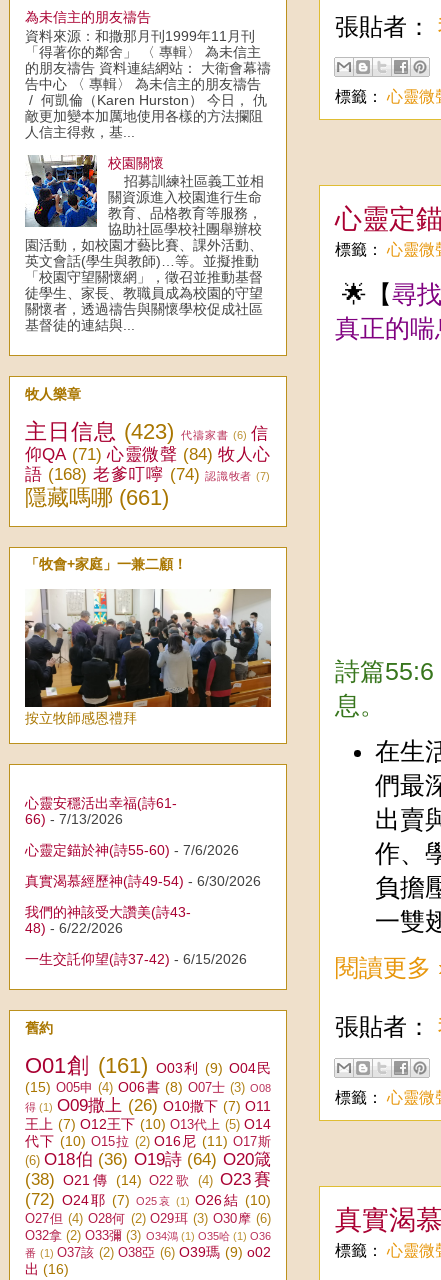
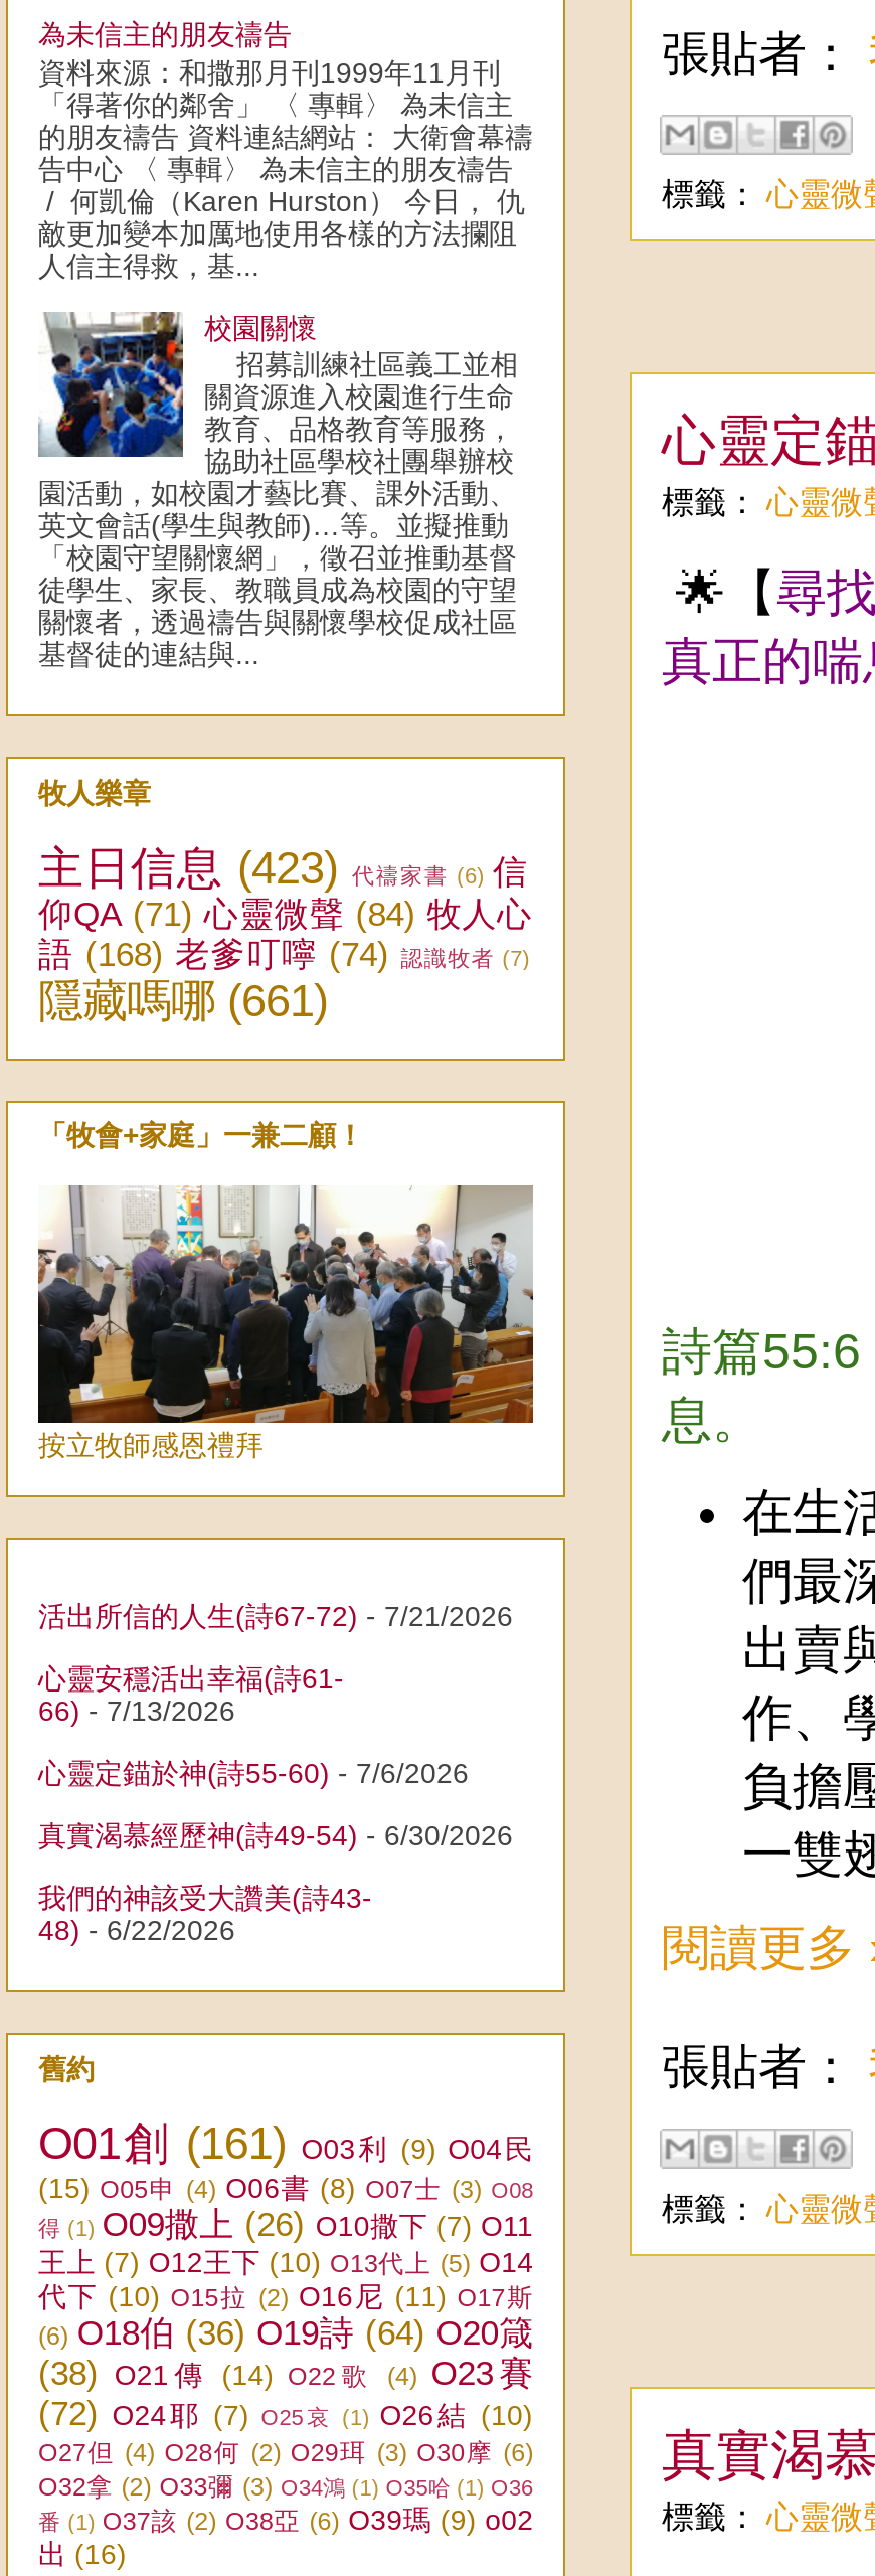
+ 活出所信的人生(詩67-72) - 7/21/2026

moved down: 心靈安穩活出幸福(詩61- | 66) - 7/13/2026 | 心靈定錨於神(詩55-60) - 7/6/2026 | 真實渴慕經歷神(詩49-54) - 6/30/2026 | 我們的神該受大讚美(詩43- | 48) - 6/22/2026

- 一生交託仰望(詩37-42) - 6/15/2026
